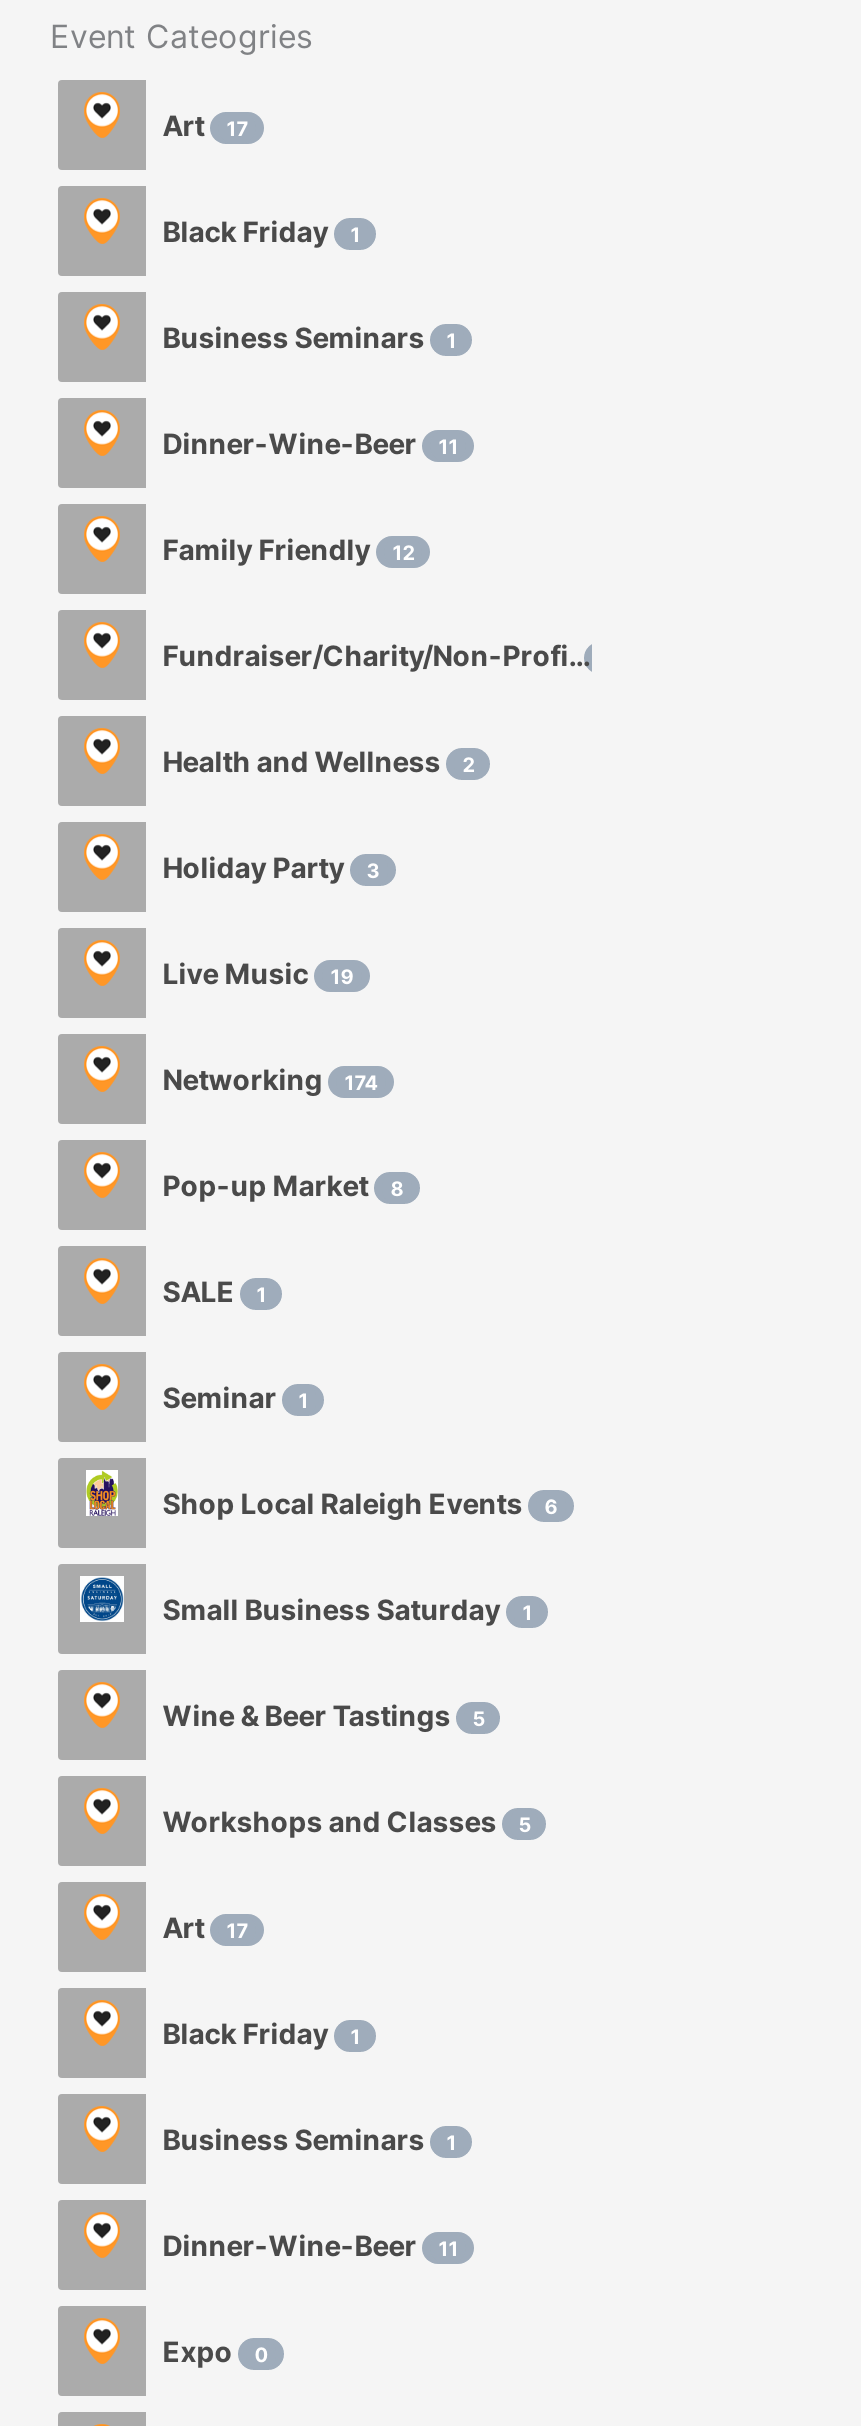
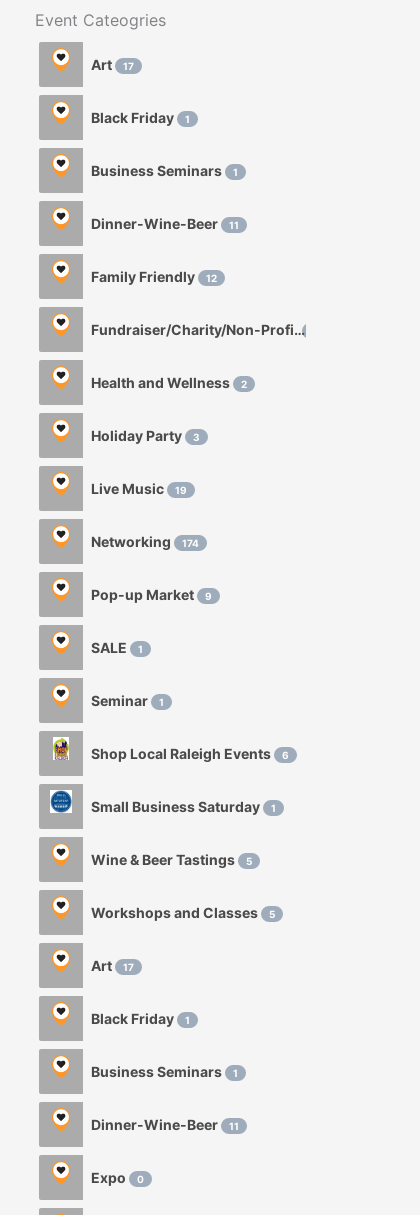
- Pop-up Market 8
+ Pop-up Market 9
